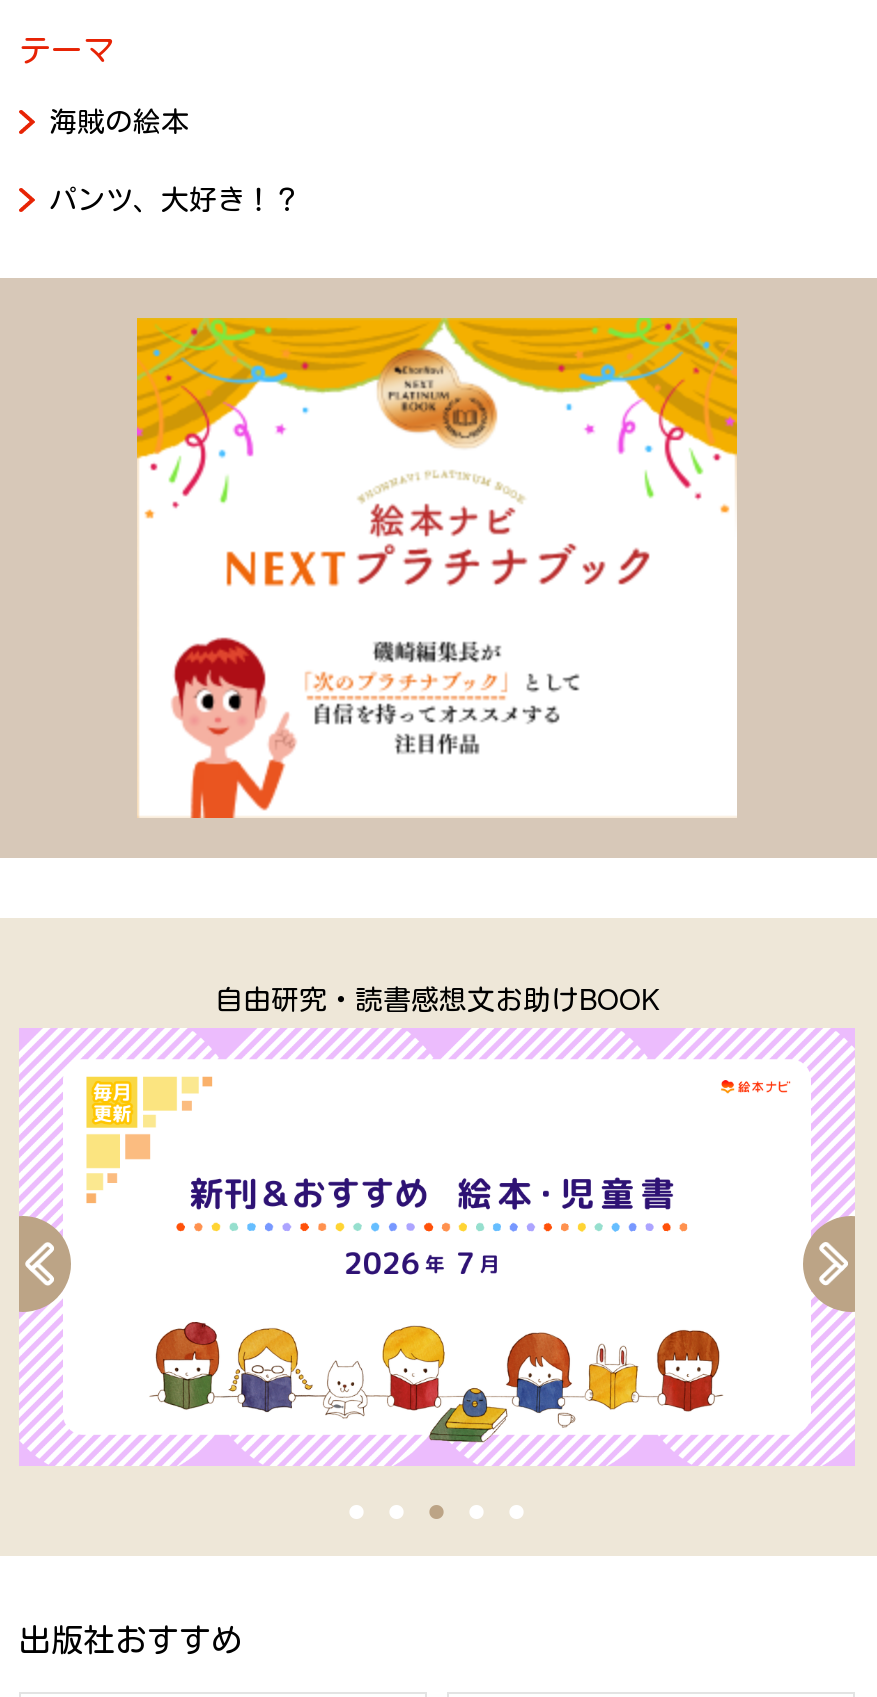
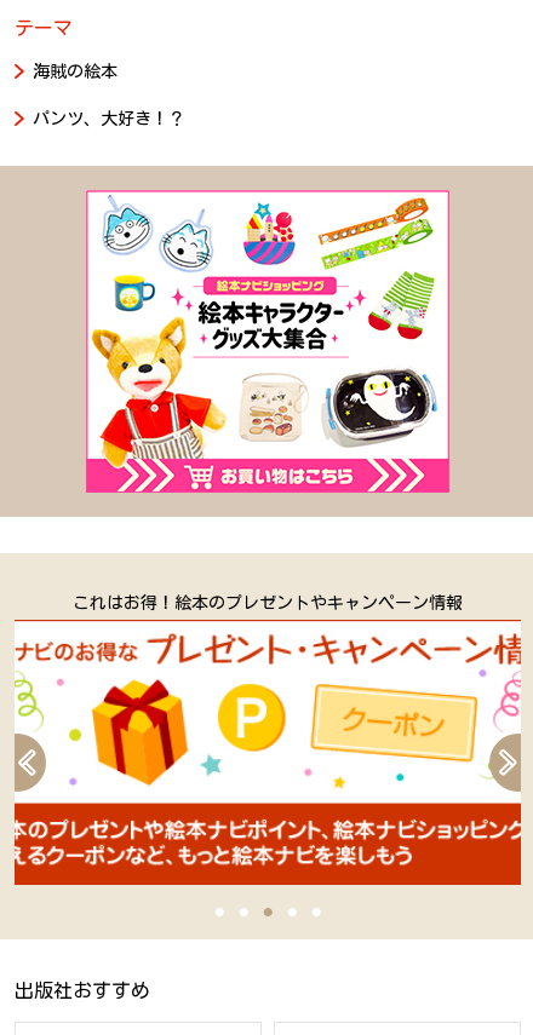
- [image]
+ [image]

- 自由研究・読書感想文お助けBOOK
+ これはお得！絵本のプレゼントやキャンペーン情報

- [image]
+ [image]
